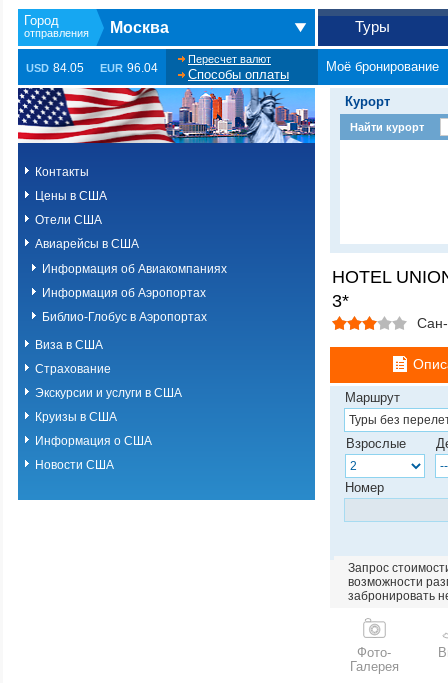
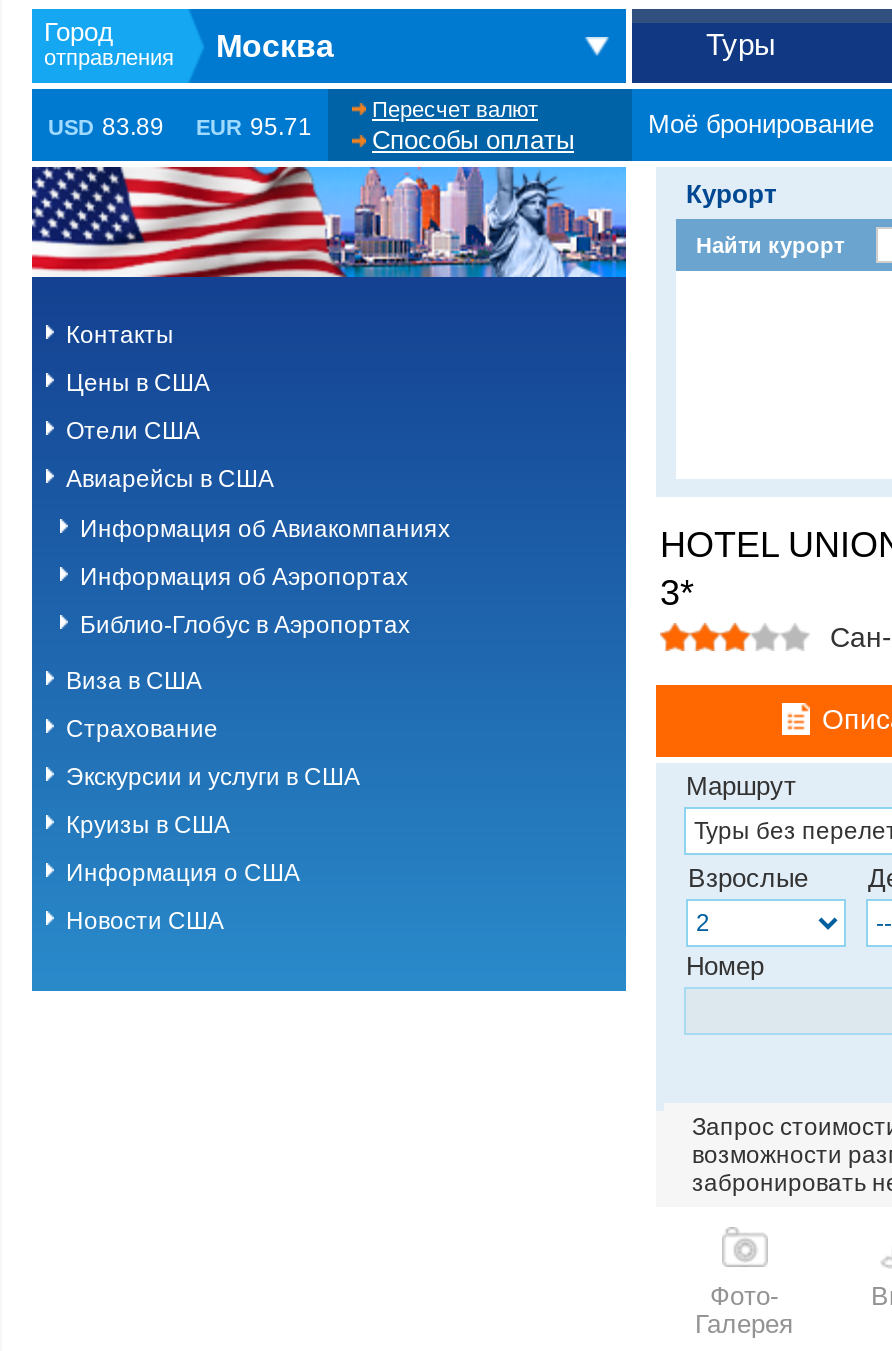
- USD 84.05
+ USD 83.89

- EUR 96.04
+ EUR 95.71
